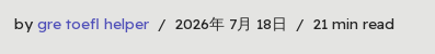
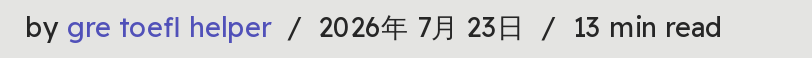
- 2026年 7月 18日
- 21 min read
+ 2026年 7月 23日
+ 13 min read
